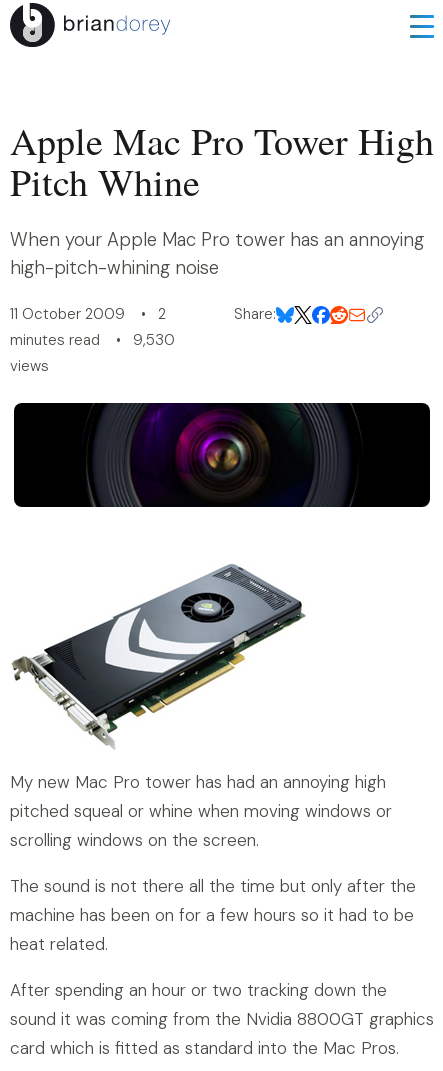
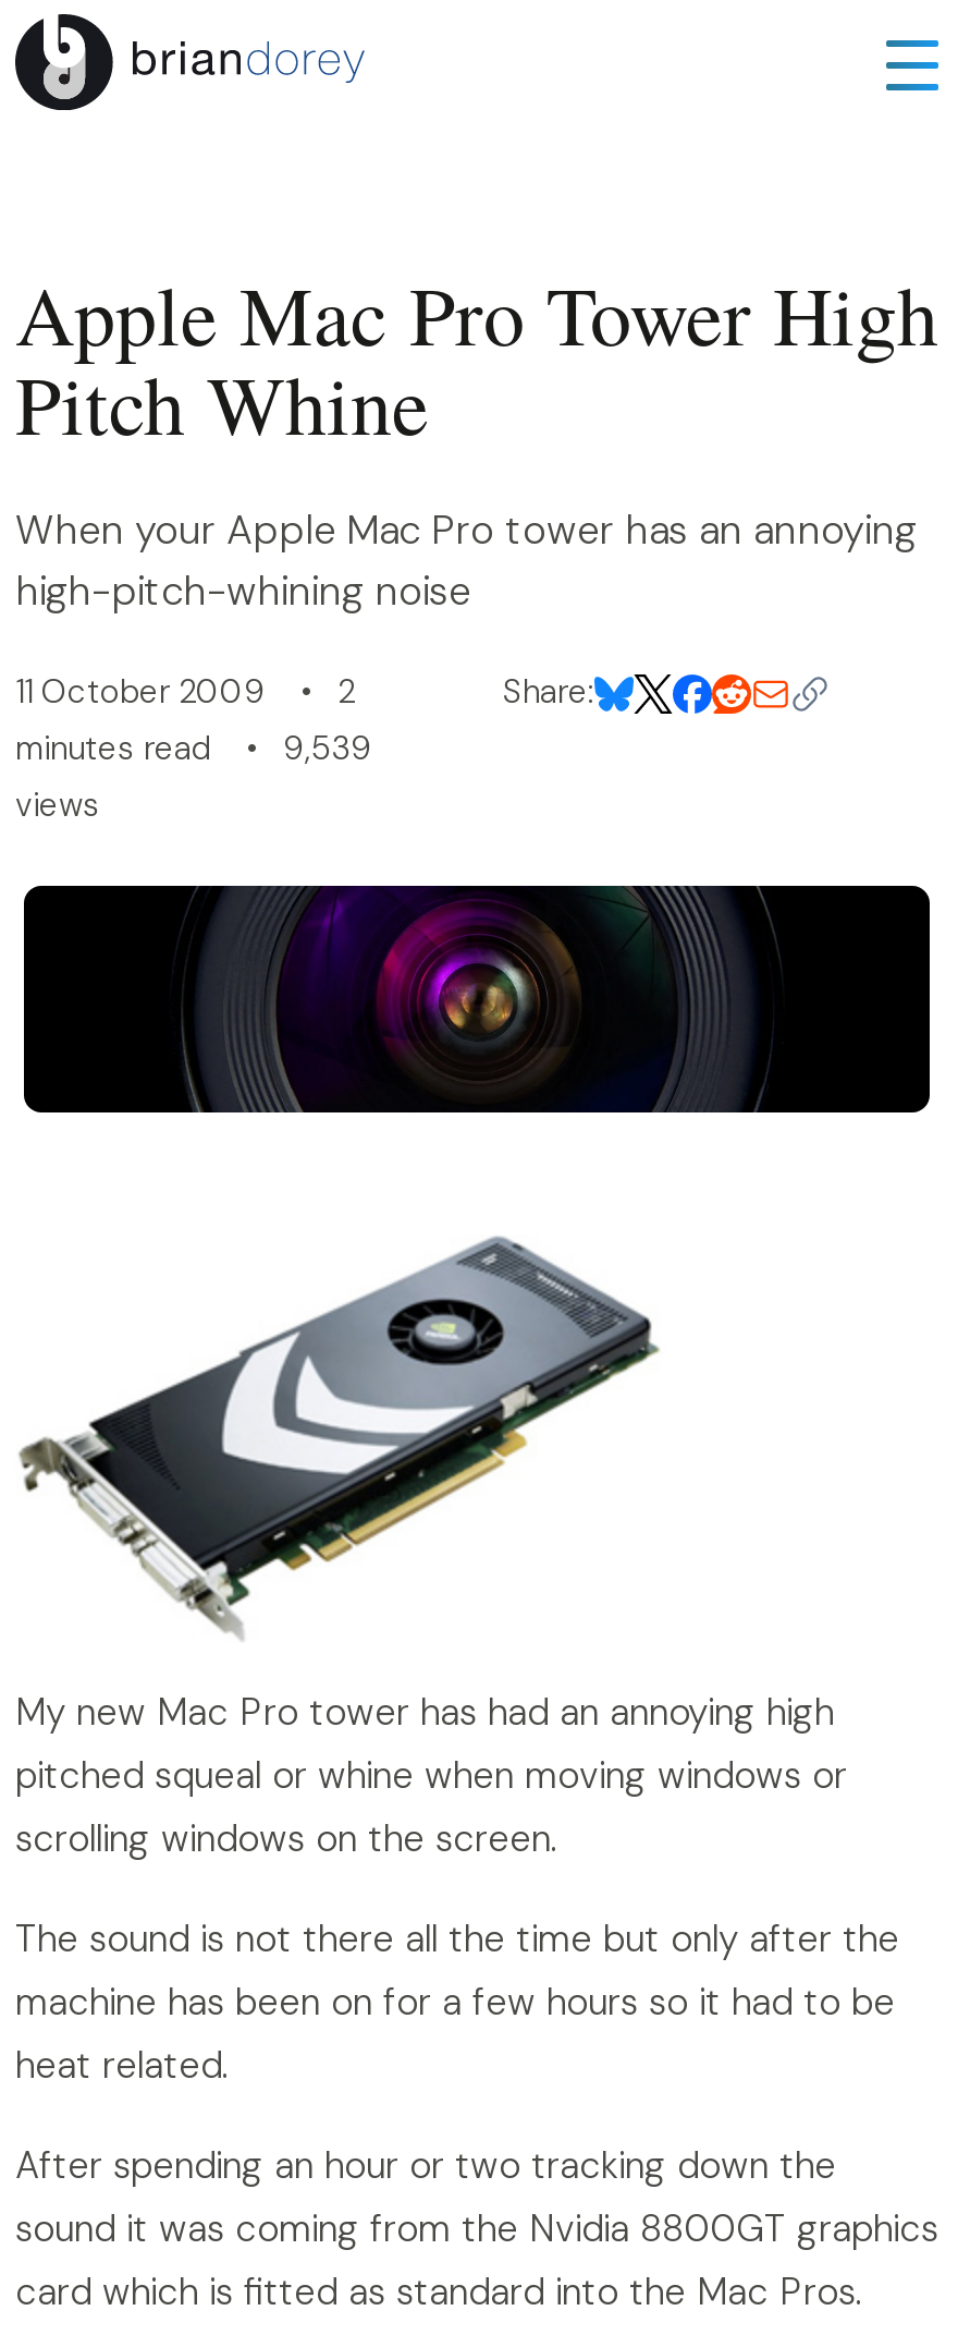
- minutes read • 9,530
+ minutes read • 9,539
